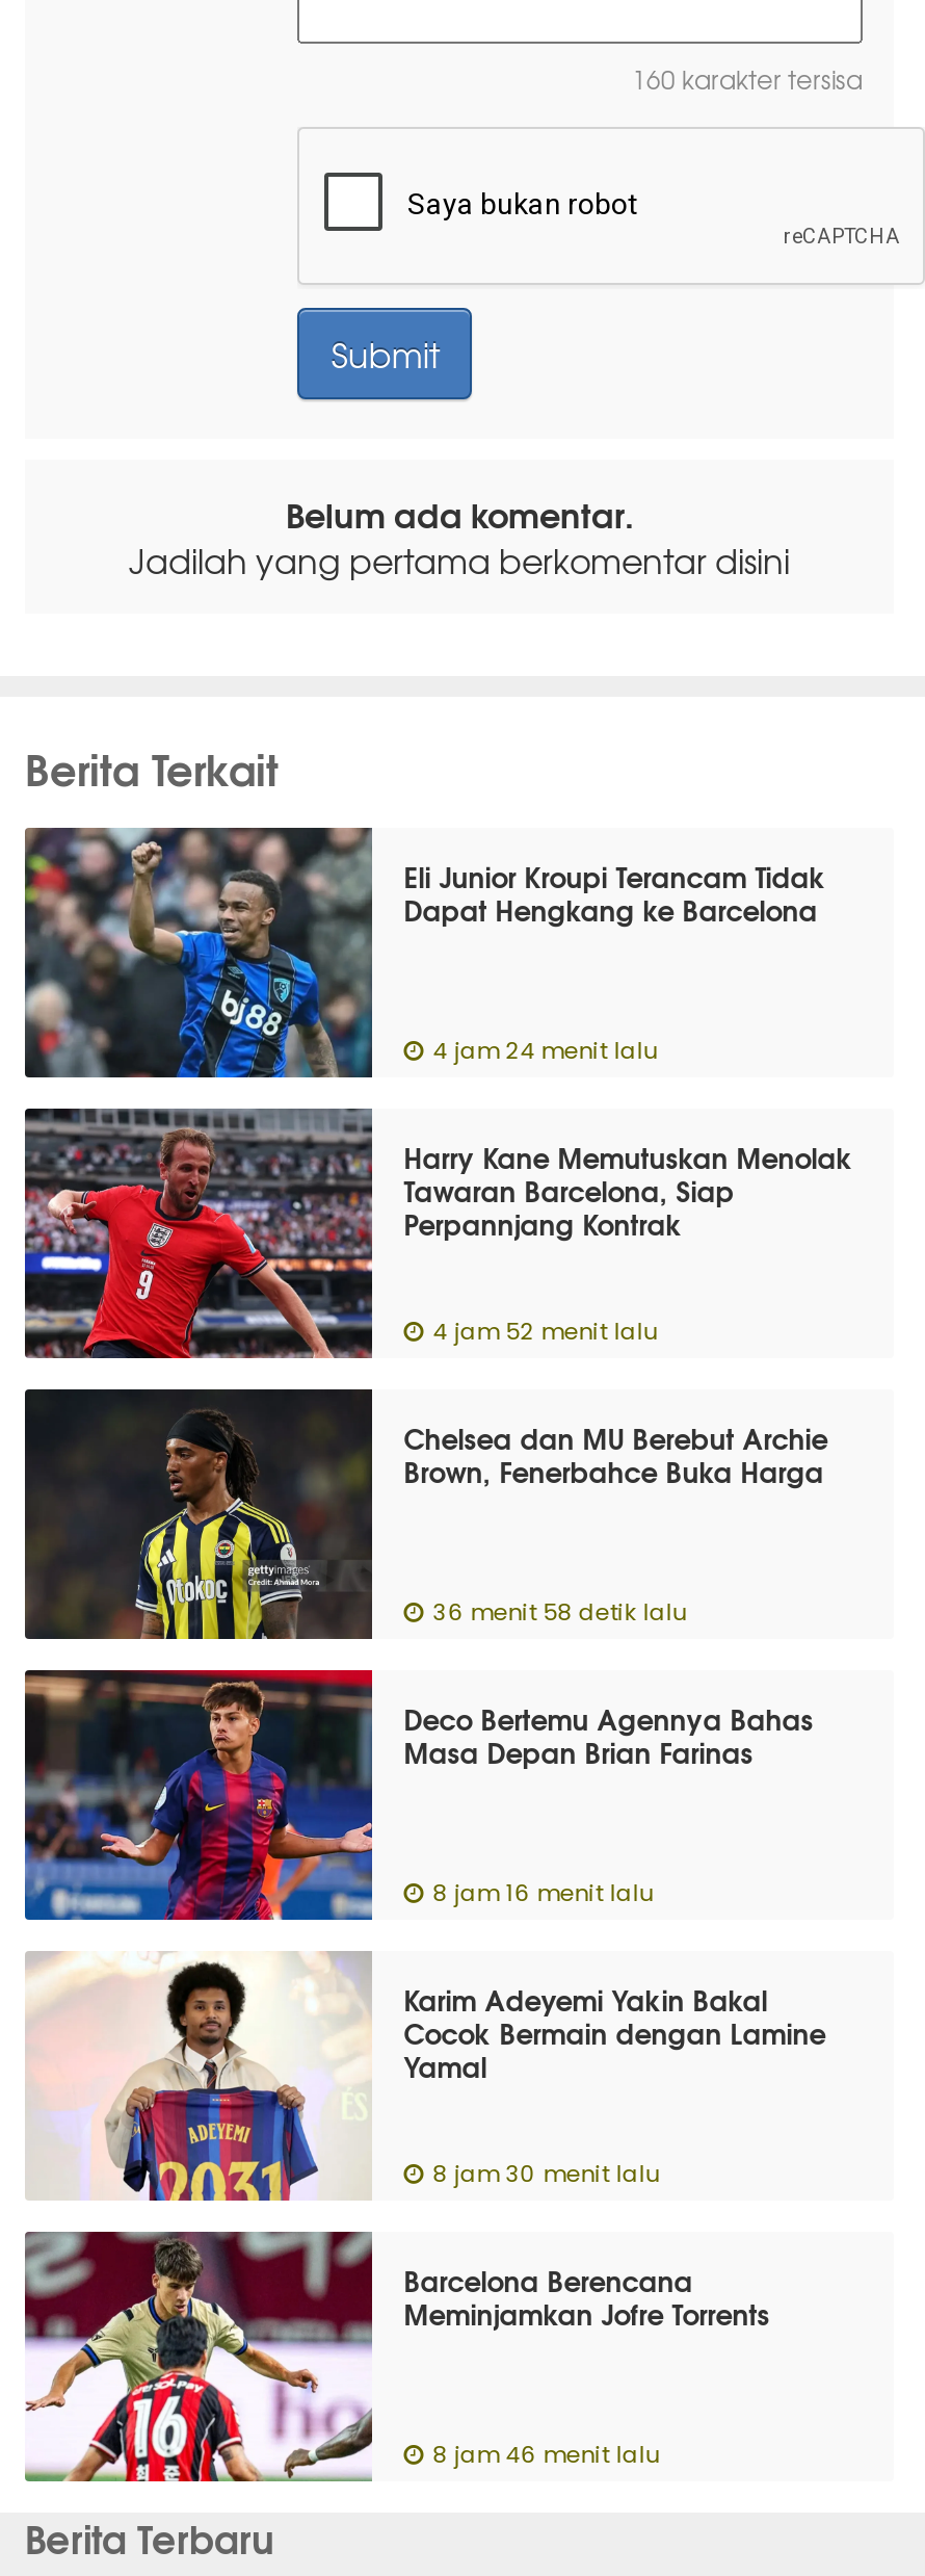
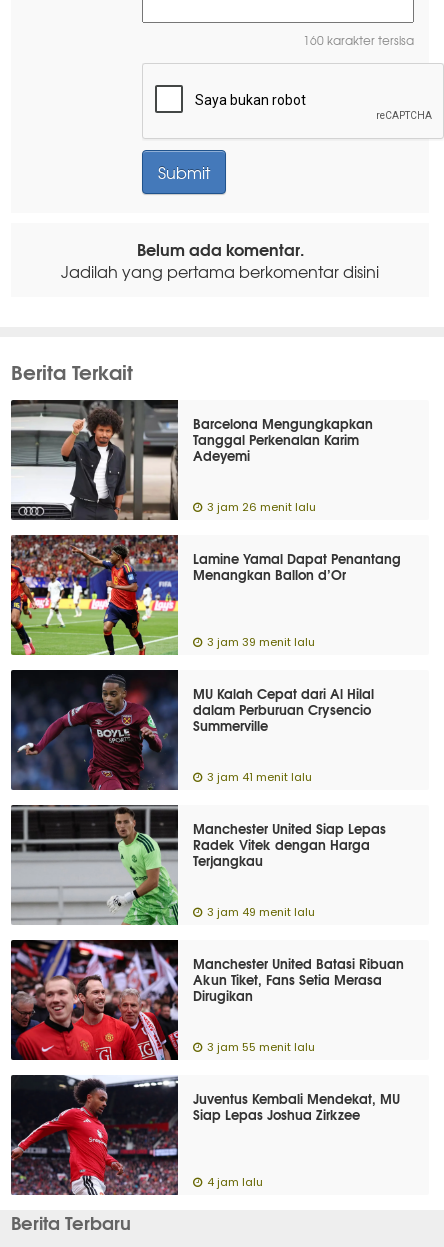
- [image]
- Eli Junior Kroupi Terancam Tidak
- Dapat Hengkang ke Barcelona
+ [image]
+ Barcelona Mengungkapkan
+ Tanggal Perkenalan Karim
+ Adeyemi

- 4 jam 24 menit lalu
+ 3 jam 26 menit lalu

- [image]
- Harry Kane Memutuskan Menolak
- Tawaran Barcelona, Siap
- Perpannjang Kontrak
+ [image]
+ Lamine Yamal Dapat Penantang
+ Menangkan Ballon d’Or

- 4 jam 52 menit lalu
+ 3 jam 39 menit lalu

- [image]
- Chelsea dan MU Berebut Archie
- Brown, Fenerbahce Buka Harga
+ [image]
+ MU Kalah Cepat dari Al Hilal
+ dalam Perburuan Crysencio
+ Summerville

- 36 menit 58 detik lalu
+ 3 jam 41 menit lalu

- [image]
- Deco Bertemu Agennya Bahas
- Masa Depan Brian Farinas
+ [image]
+ Manchester United Siap Lepas
+ Radek Vitek dengan Harga
+ Terjangkau

- 8 jam 16 menit lalu
+ 3 jam 49 menit lalu

- [image]
- Karim Adeyemi Yakin Bakal
- Cocok Bermain dengan Lamine
- Yamal
+ [image]
+ Manchester United Batasi Ribuan
+ Akun Tiket, Fans Setia Merasa
+ Dirugikan

- 8 jam 30 menit lalu
+ 3 jam 55 menit lalu

- [image]
- Barcelona Berencana
- Meminjamkan Jofre Torrents
+ [image]
+ Juventus Kembali Mendekat, MU
+ Siap Lepas Joshua Zirkzee

- 8 jam 46 menit lalu
+ 4 jam lalu
